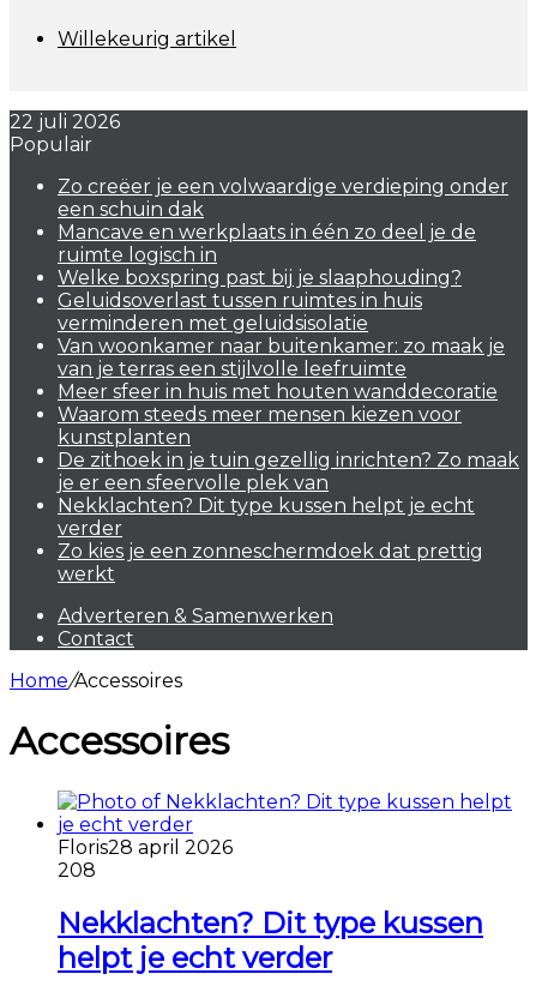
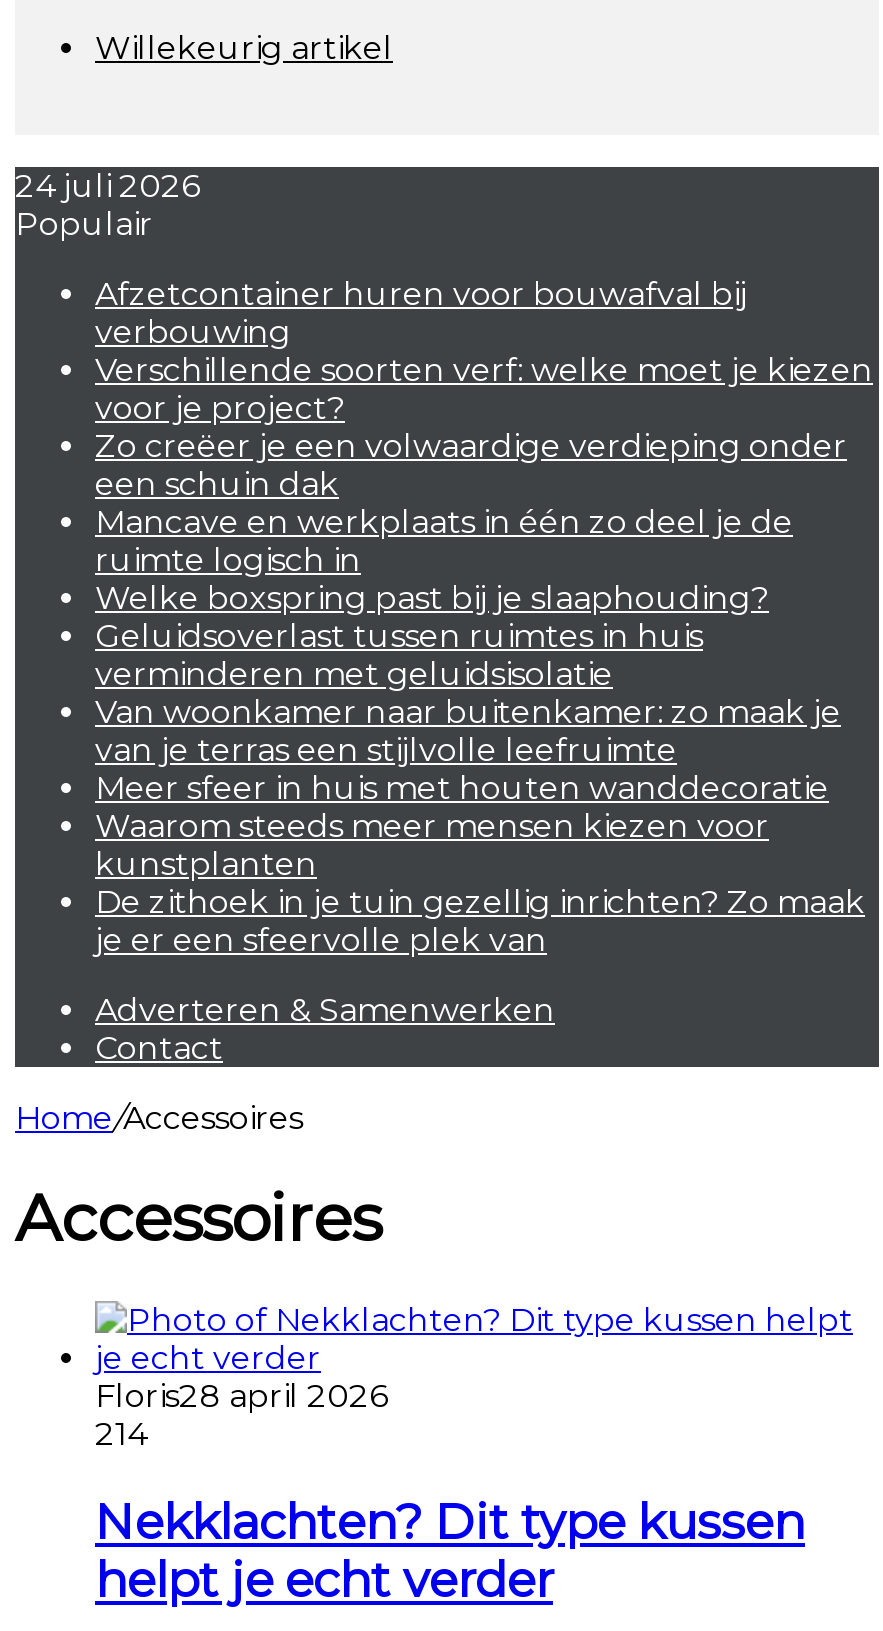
- 22 juli 2026
+ 24 juli 2026

+ Afzetcontainer huren voor bouwafval bij
+ verbouwing
+ Verschillende soorten verf: welke moet je kiezen
+ voor je project?

moved down: Zo creëer je een volwaardige verdieping onder | een schuin dak | Mancave en werkplaats in één zo deel je de | ... | De zithoek in je tuin gezellig inrichten? Zo maak | je er een sfeervolle plek van

- Nekklachten? Dit type kussen helpt je echt
- verder
- Zo kies je een zonneschermdoek dat prettig
- werkt

- 208
+ 214
